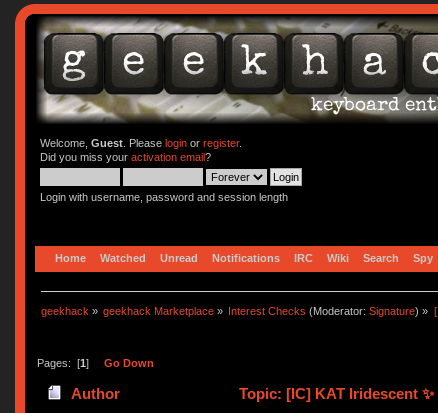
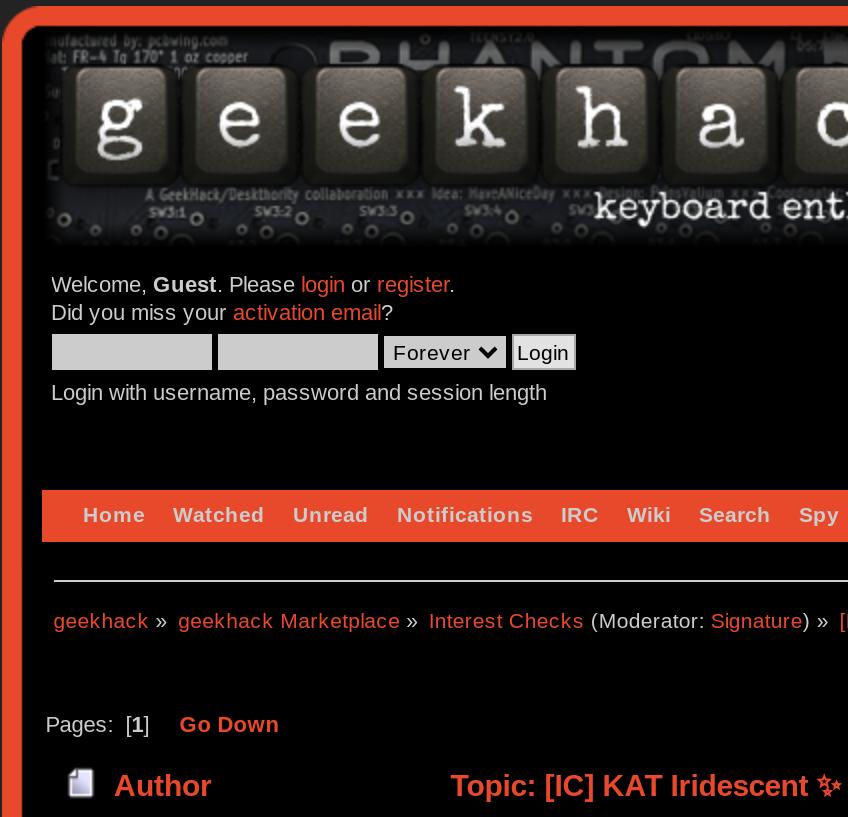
- [image]
+ [image]
